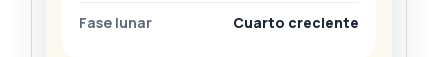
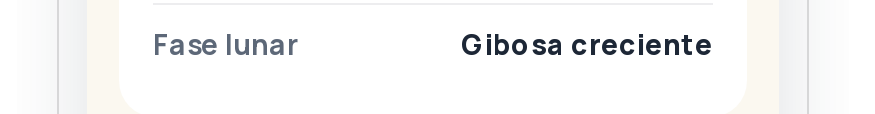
- Cuarto creciente
+ Gibosa creciente
